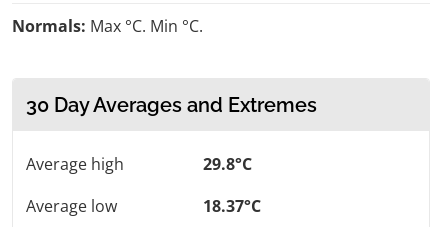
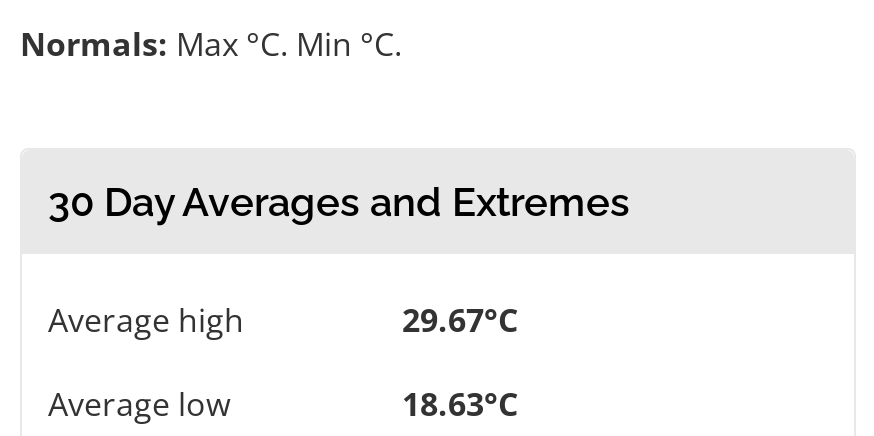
- 29.8°C
+ 29.67°C

- 18.37°C
+ 18.63°C
